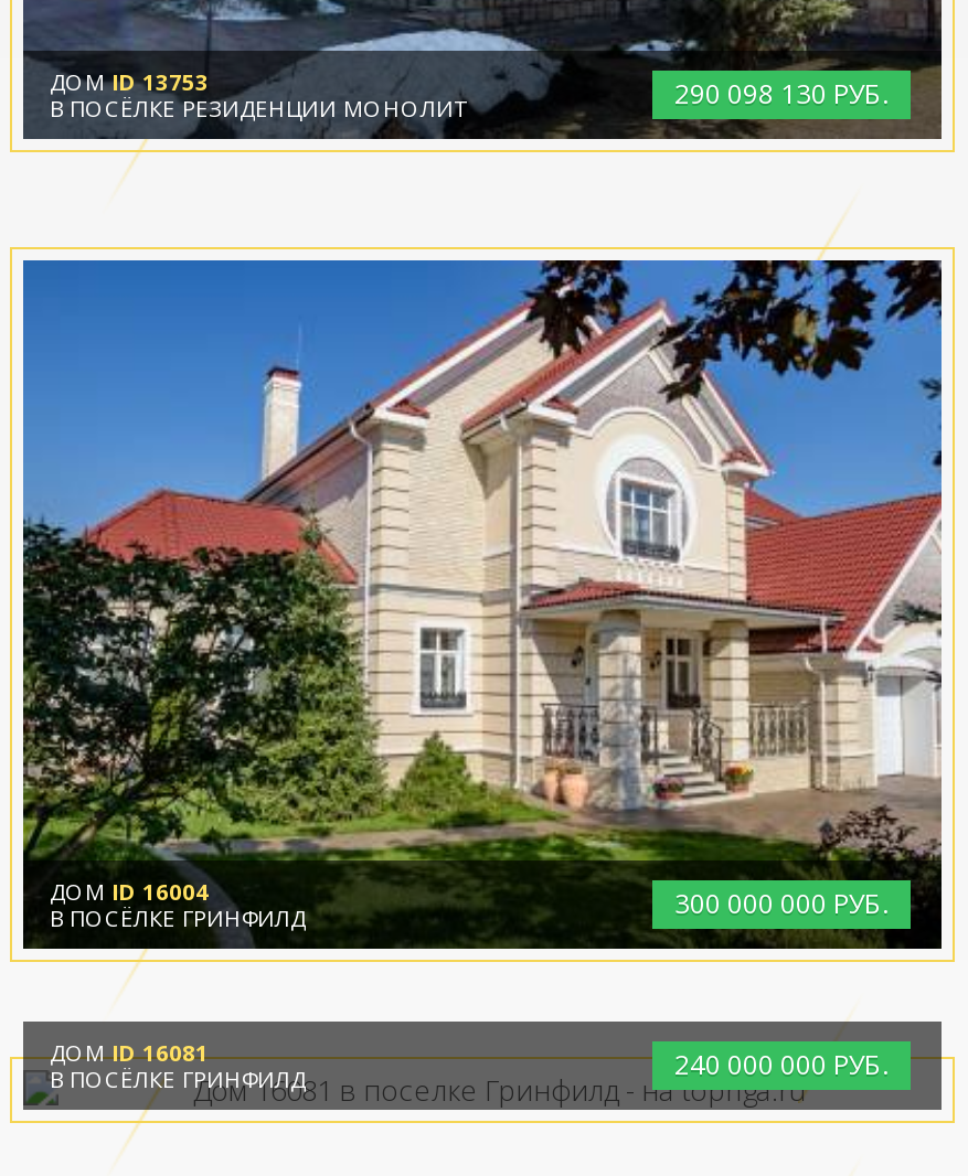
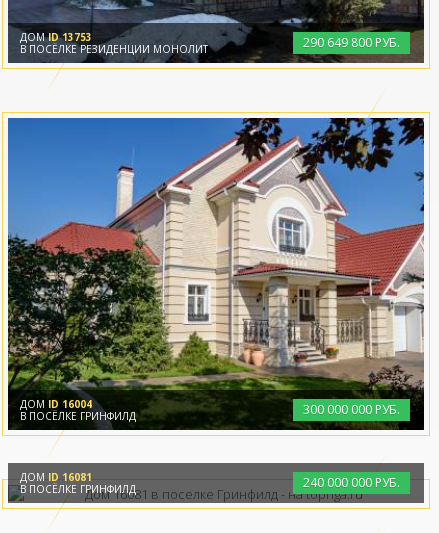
- 290 098 130 РУБ.
+ 290 649 800 РУБ.
